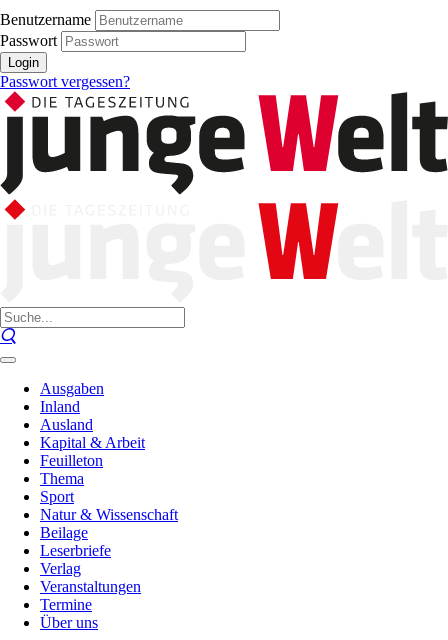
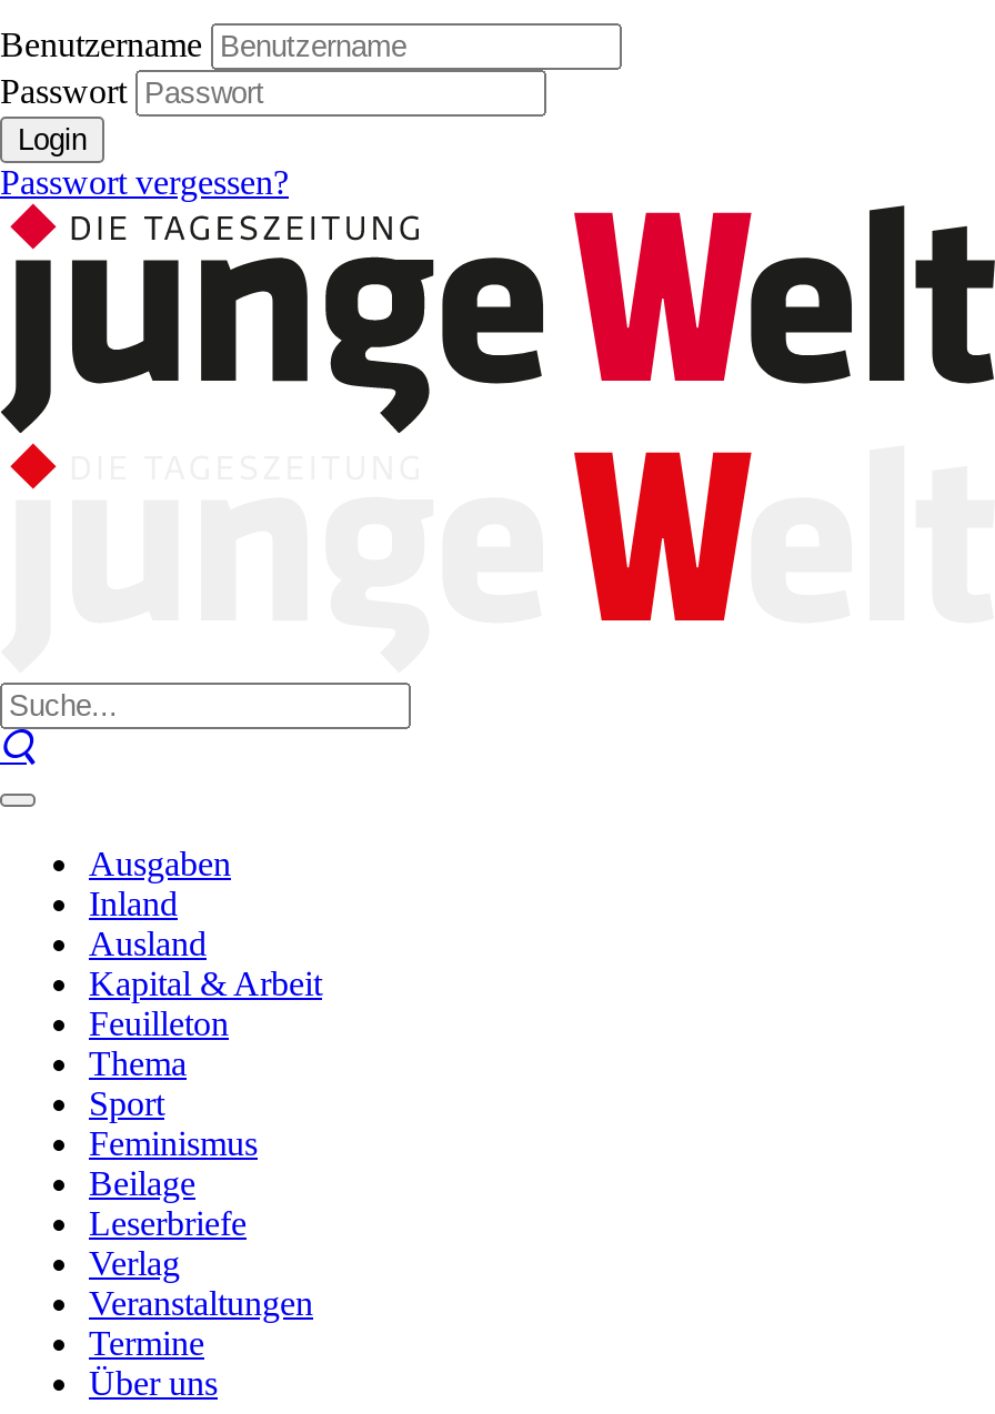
- Natur & Wissenschaft
+ Feminismus
